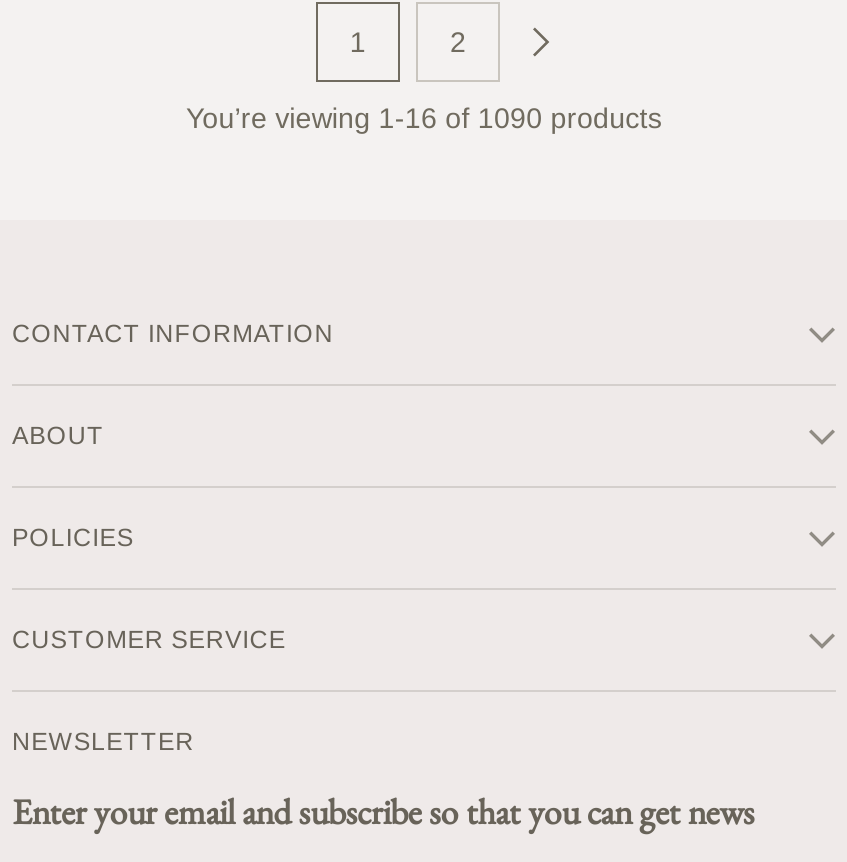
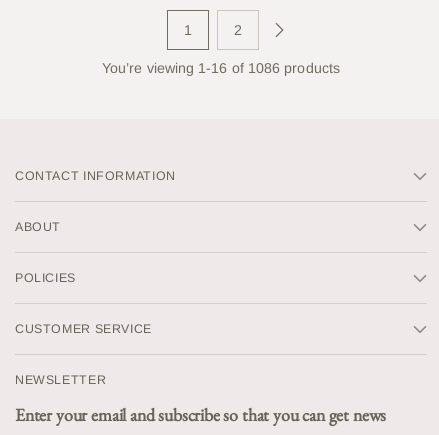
- You’re viewing 1-16 of 1090 products
+ You’re viewing 1-16 of 1086 products
